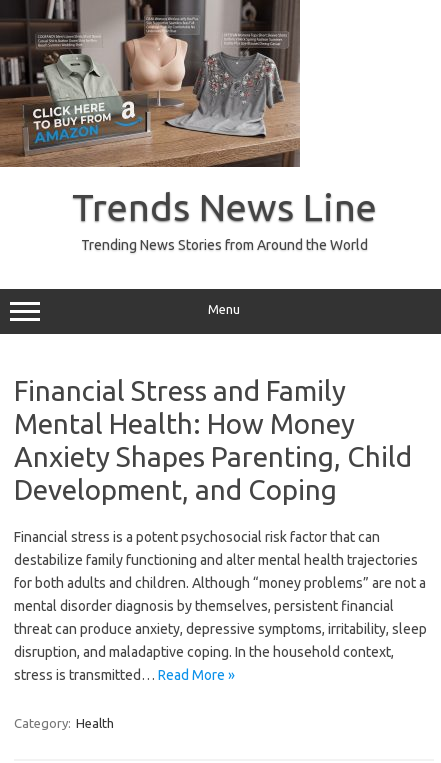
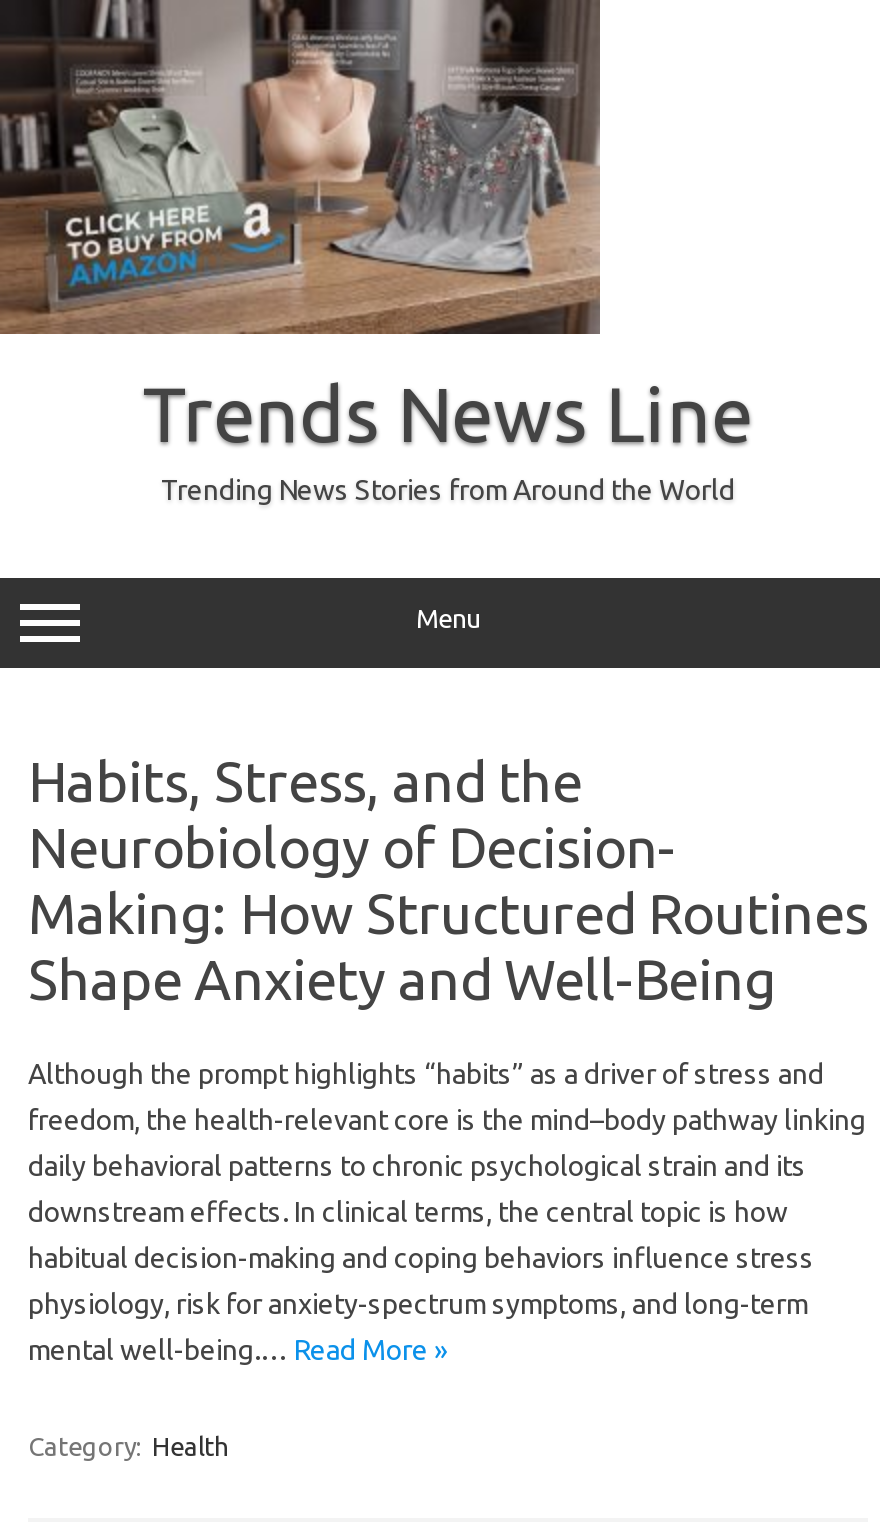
- Financial Stress and Family
- Mental Health: How Money
- Anxiety Shapes Parenting, Child
- Development, and Coping
+ Habits, Stress, and the
+ Neurobiology of Decision-
+ Making: How Structured Routines
+ Shape Anxiety and Well-Being

- Financial stress is a potent psychosocial risk factor that can
- destabilize family functioning and alter mental health trajectories
- for both adults and children. Although “money problems” are not a
- mental disorder diagnosis by themselves, persistent financial
- threat can produce anxiety, depressive symptoms, irritability, sleep
- disruption, and maladaptive coping. In the household context,
- stress is transmitted… Read More »
+ Although the prompt highlights “habits” as a driver of stress and
+ freedom, the health-relevant core is the mind–body pathway linking
+ daily behavioral patterns to chronic psychological strain and its
+ downstream effects. In clinical terms, the central topic is how
+ habitual decision-making and coping behaviors influence stress
+ physiology, risk for anxiety-spectrum symptoms, and long-term
+ mental well-being.… Read More »
